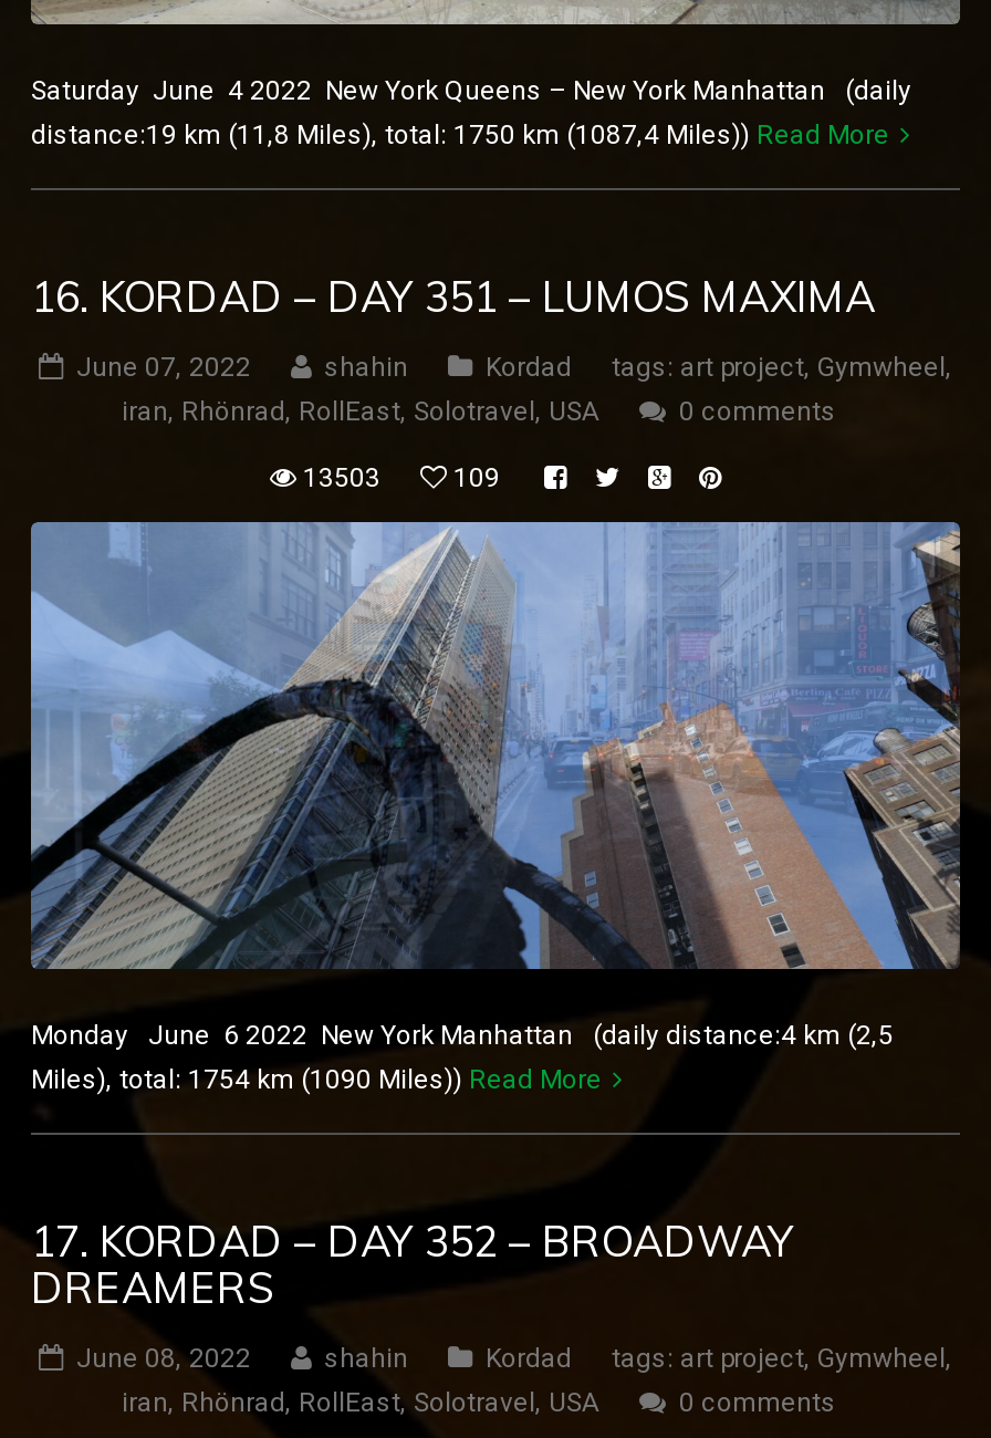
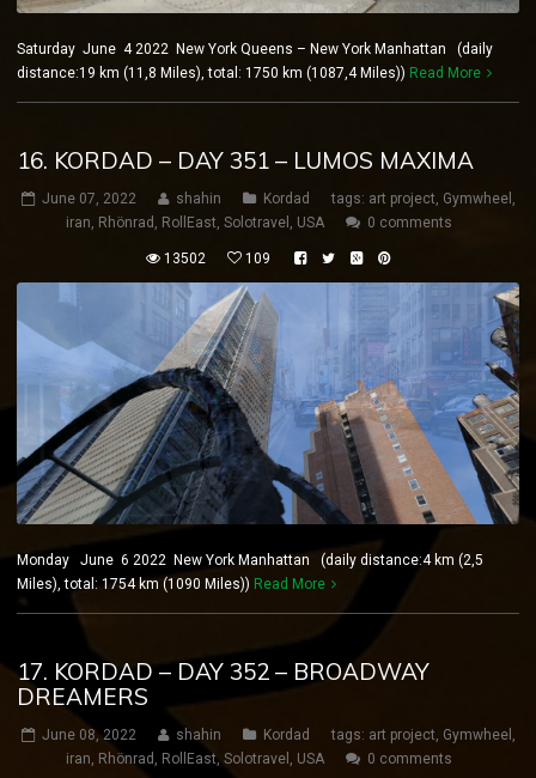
- 13503
+ 13502
